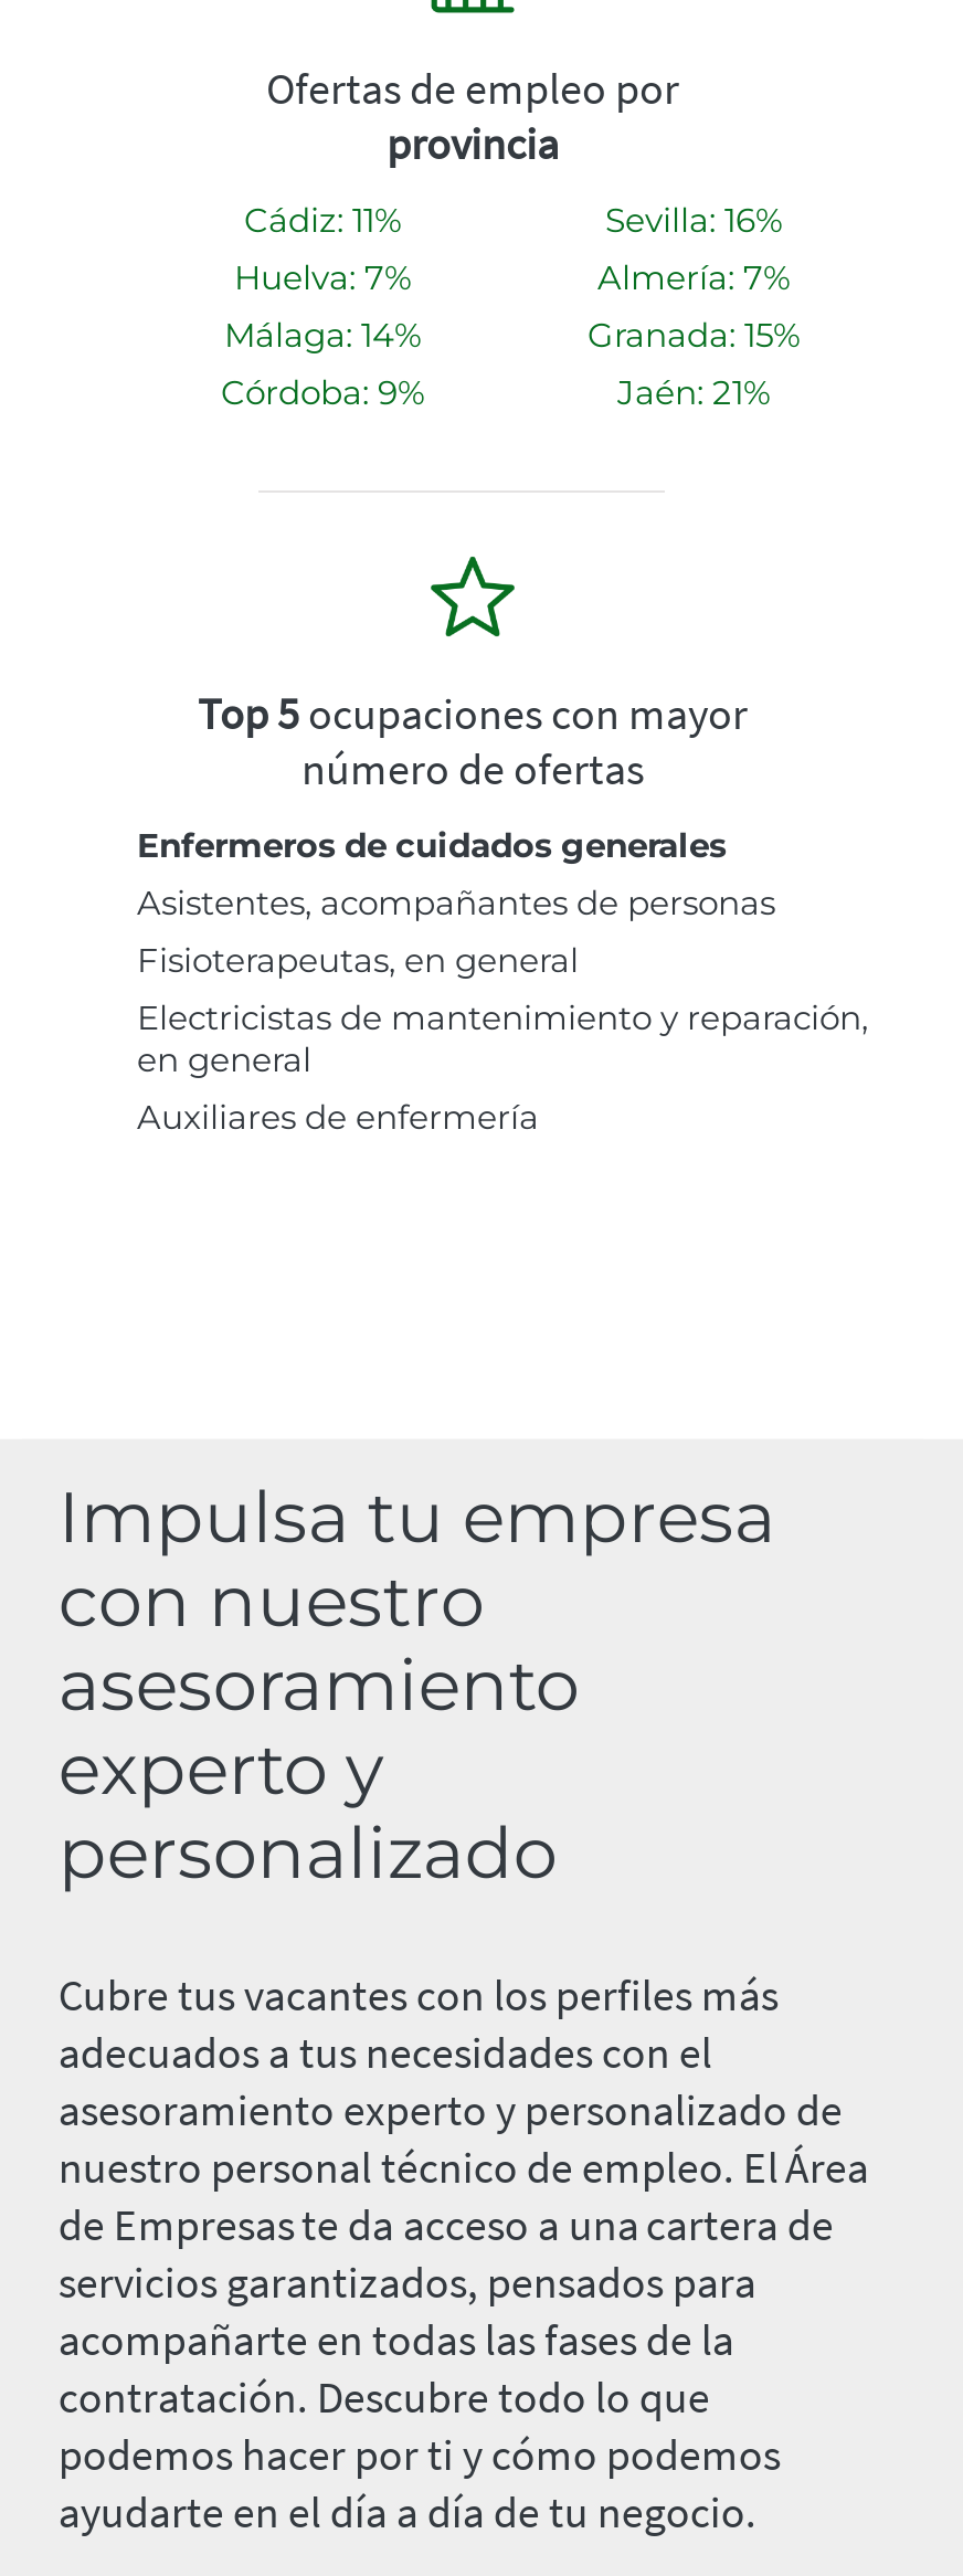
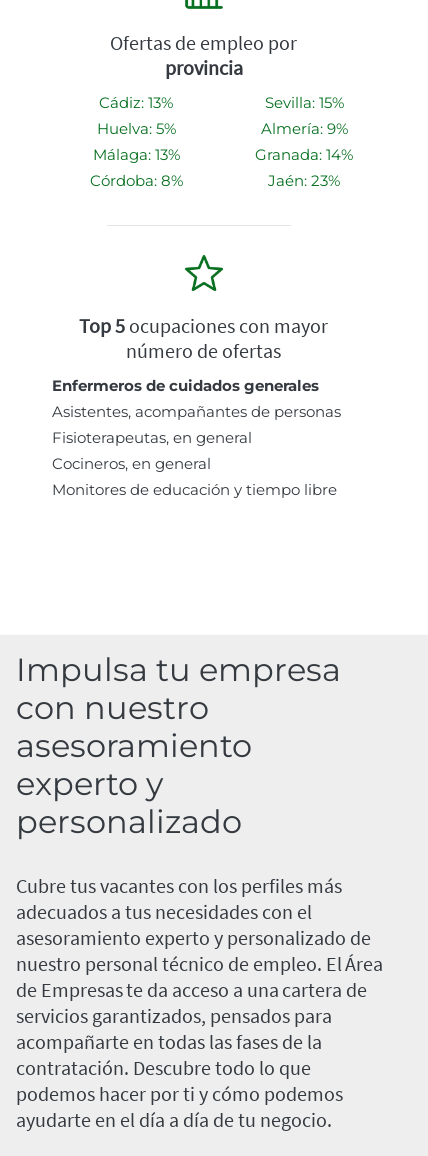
- Cádiz: 11%
+ Cádiz: 13%

- Sevilla: 16%
+ Sevilla: 15%

- Huelva: 7%
+ Huelva: 5%

- Almería: 7%
+ Almería: 9%

- Málaga: 14%
+ Málaga: 13%

- Granada: 15%
+ Granada: 14%

- Córdoba: 9%
+ Córdoba: 8%

- Jaén: 21%
+ Jaén: 23%

- Electricistas de mantenimiento y reparación,
- en general
- Auxiliares de enfermería
+ Cocineros, en general
+ Monitores de educación y tiempo libre
